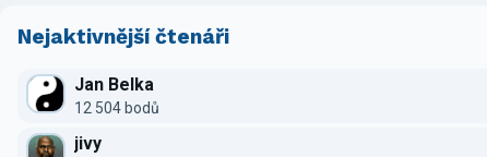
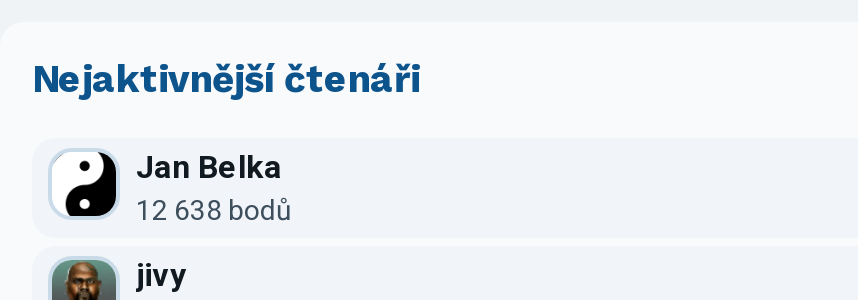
- 12 504 bodů
+ 12 638 bodů
